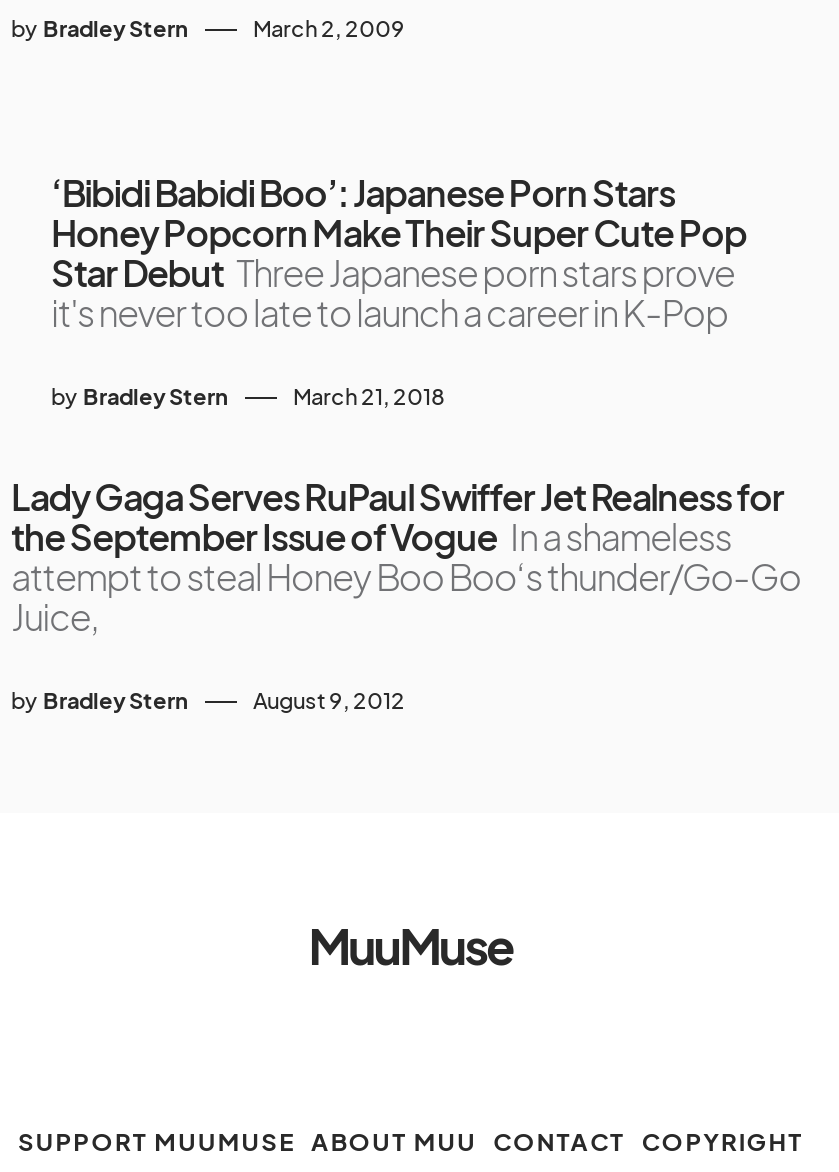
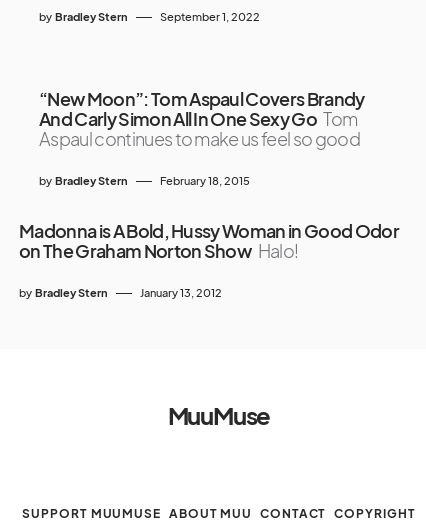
- March 2, 2009
+ September 1, 2022

- ‘Bibidi Babidi Boo’: Japanese Porn Stars
- Honey Popcorn Make Their Super Cute Pop
- Star Debut Three Japanese porn stars prove
- it's never too late to launch a career in K-Pop
+ “New Moon”: Tom Aspaul Covers Brandy
+ And Carly Simon All In One Sexy Go Tom
+ Aspaul continues to make us feel so good

- March 21, 2018
+ February 18, 2015

- Lady Gaga Serves RuPaul Swiffer Jet Realness for
- the September Issue of Vogue In a shameless
- attempt to steal Honey Boo Boo‘s thunder/Go-Go
- Juice,
+ Madonna is A Bold, Hussy Woman in Good Odor
+ on The Graham Norton Show Halo!

- August 9, 2012
+ January 13, 2012
